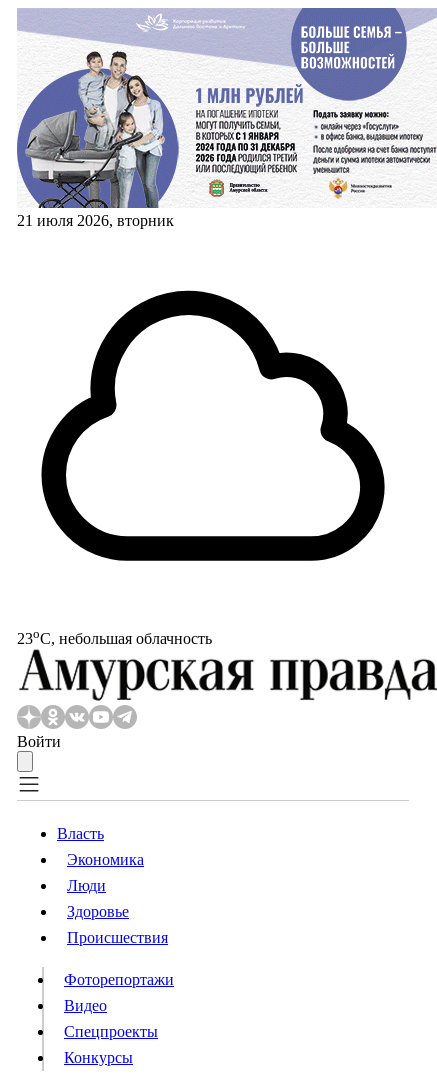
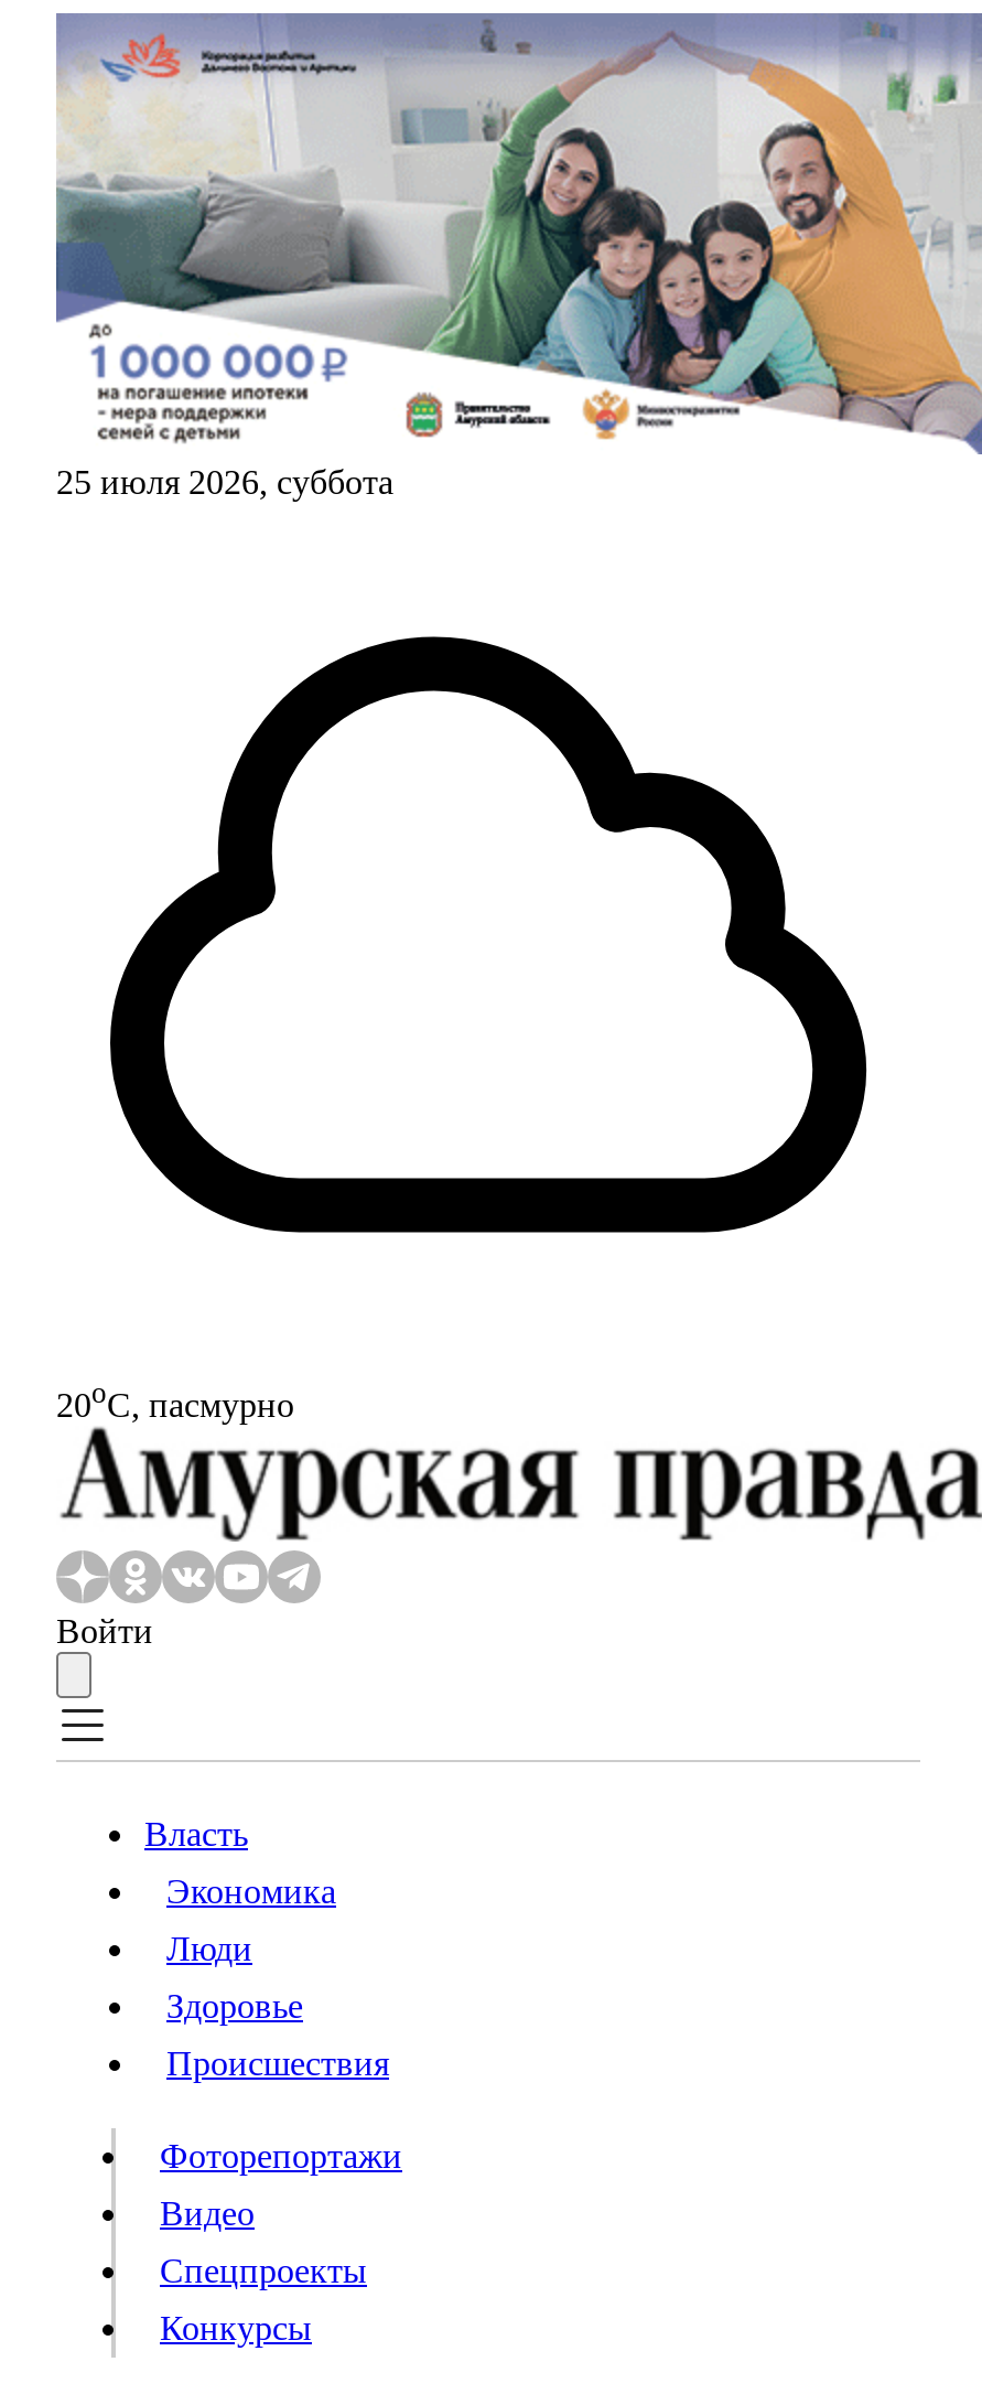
- [image]
- 21 июля 2026, вторник
+ [image]
+ 25 июля 2026, суббота

- 23oС, небольшая облачность
+ 20oС, пасмурно
